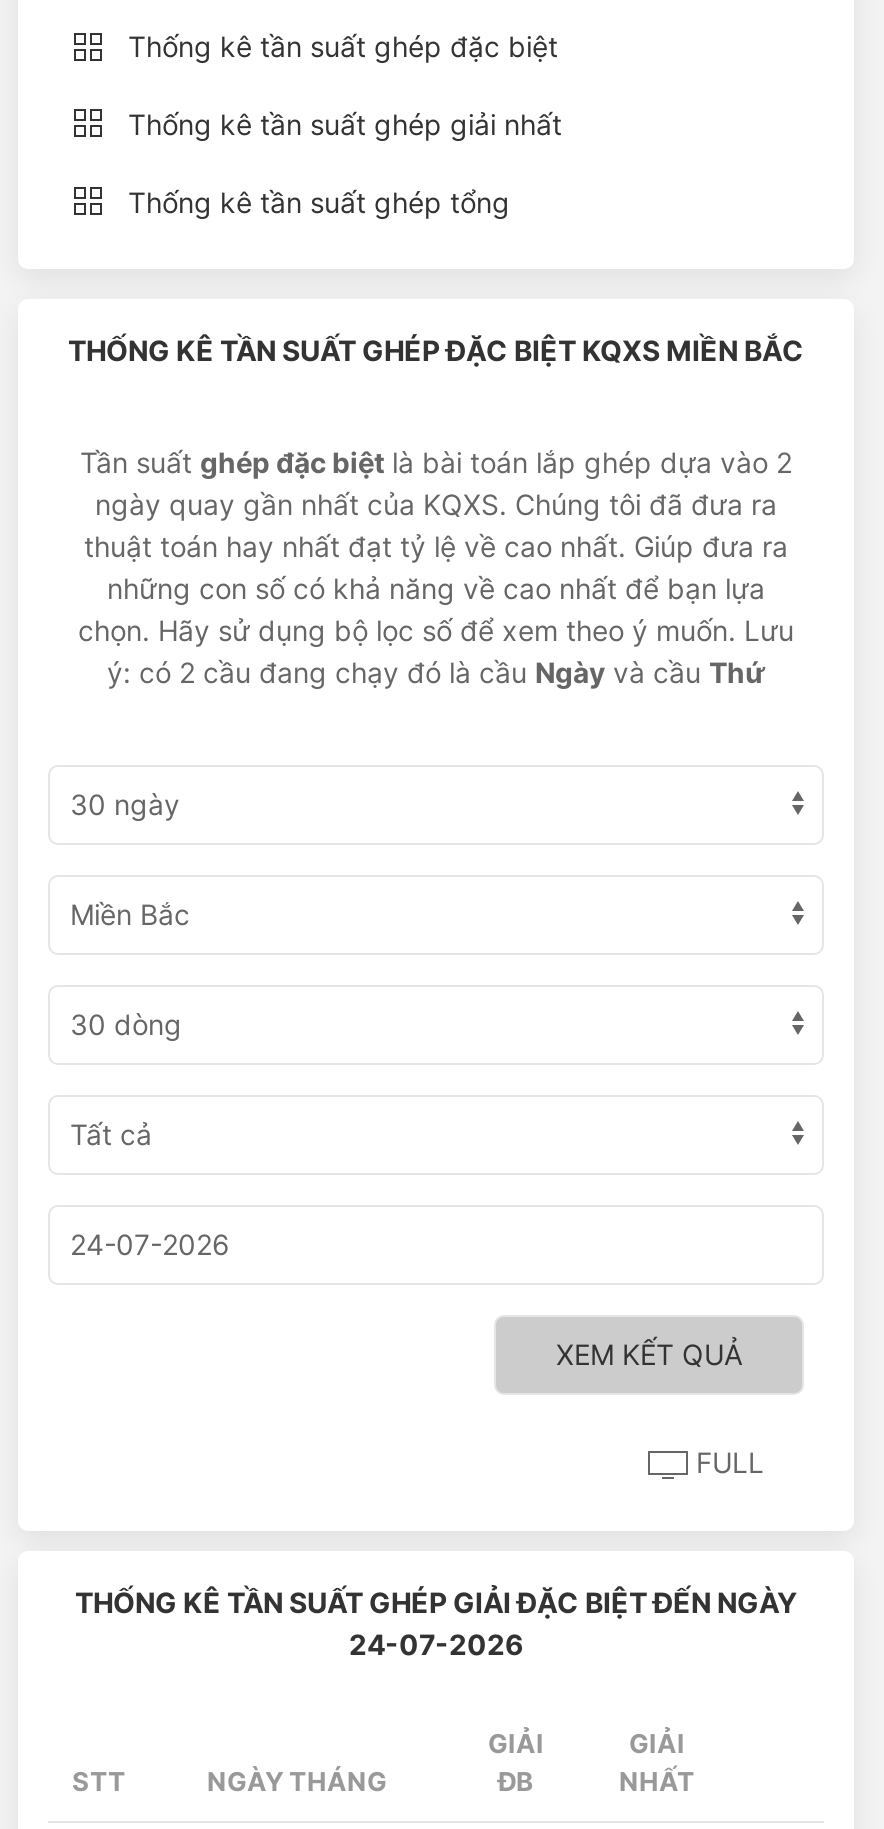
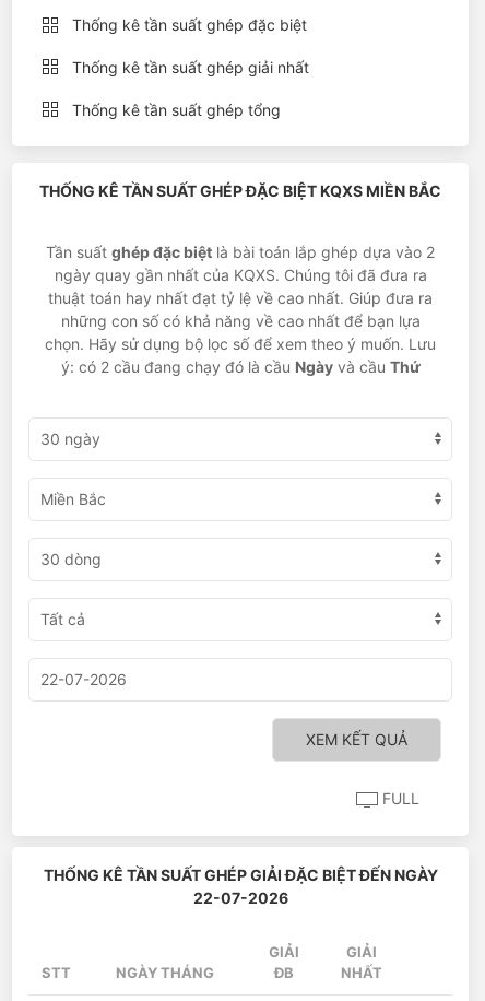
- 24-07-2026
+ 22-07-2026
